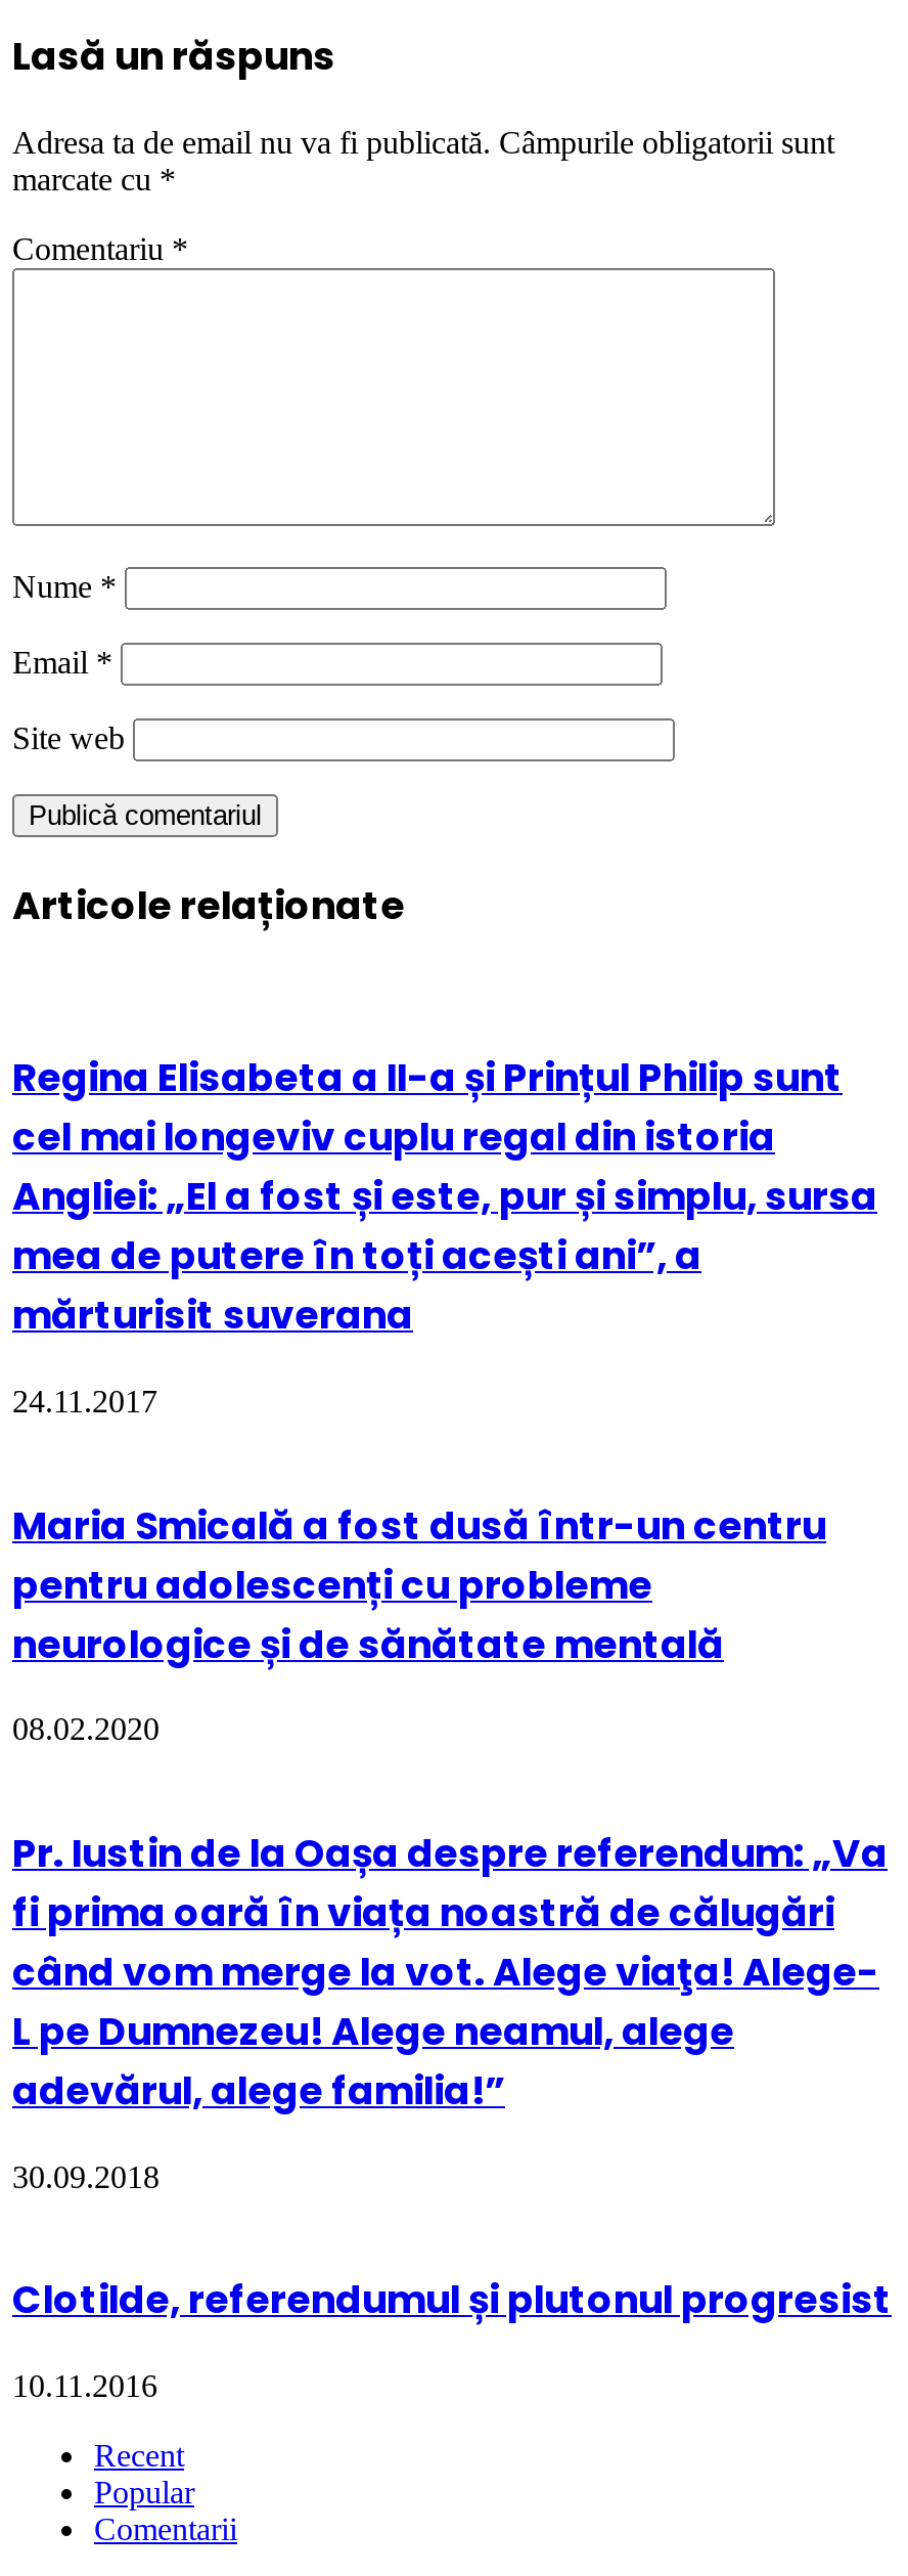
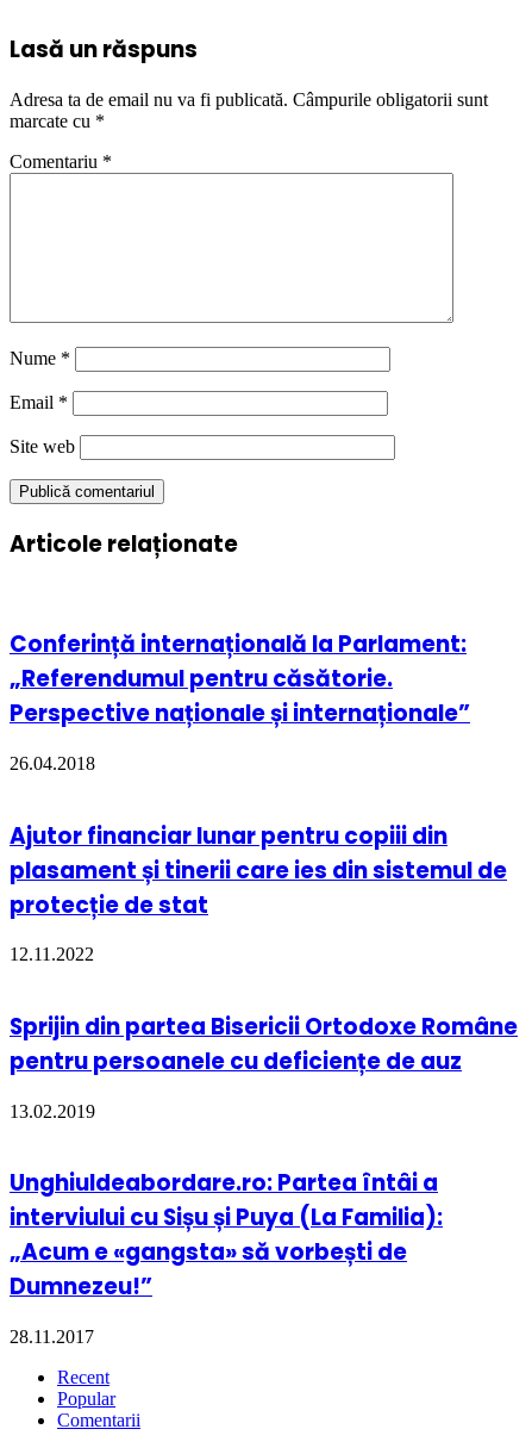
- Regina Elisabeta a II-a și Prințul Philip sunt
- cel mai longeviv cuplu regal din istoria
- Angliei: „El a fost și este, pur și simplu, sursa
- mea de putere în toți acești ani”, a
- mărturisit suverana
+ Conferință internațională la Parlament:
+ „Referendumul pentru căsătorie.
+ Perspective naționale și internaționale”

- 24.11.2017
+ 26.04.2018

- Maria Smicală a fost dusă într-un centru
- pentru adolescenți cu probleme
- neurologice și de sănătate mentală
+ Ajutor financiar lunar pentru copiii din
+ plasament și tinerii care ies din sistemul de
+ protecție de stat

- 08.02.2020
+ 12.11.2022

- Pr. Iustin de la Oașa despre referendum: „Va
- fi prima oară în viața noastră de călugări
- când vom merge la vot. Alege viaţa! Alege-
- L pe Dumnezeu! Alege neamul, alege
- adevărul, alege familia!”
+ Sprijin din partea Bisericii Ortodoxe Române
+ pentru persoanele cu deficiențe de auz

- 30.09.2018
+ 13.02.2019

- Clotilde, referendumul și plutonul progresist
+ Unghiuldeabordare.ro: Partea întâi a
+ interviului cu Sișu și Puya (La Familia):
+ „Acum e «gangsta» să vorbești de
+ Dumnezeu!”

- 10.11.2016
+ 28.11.2017
